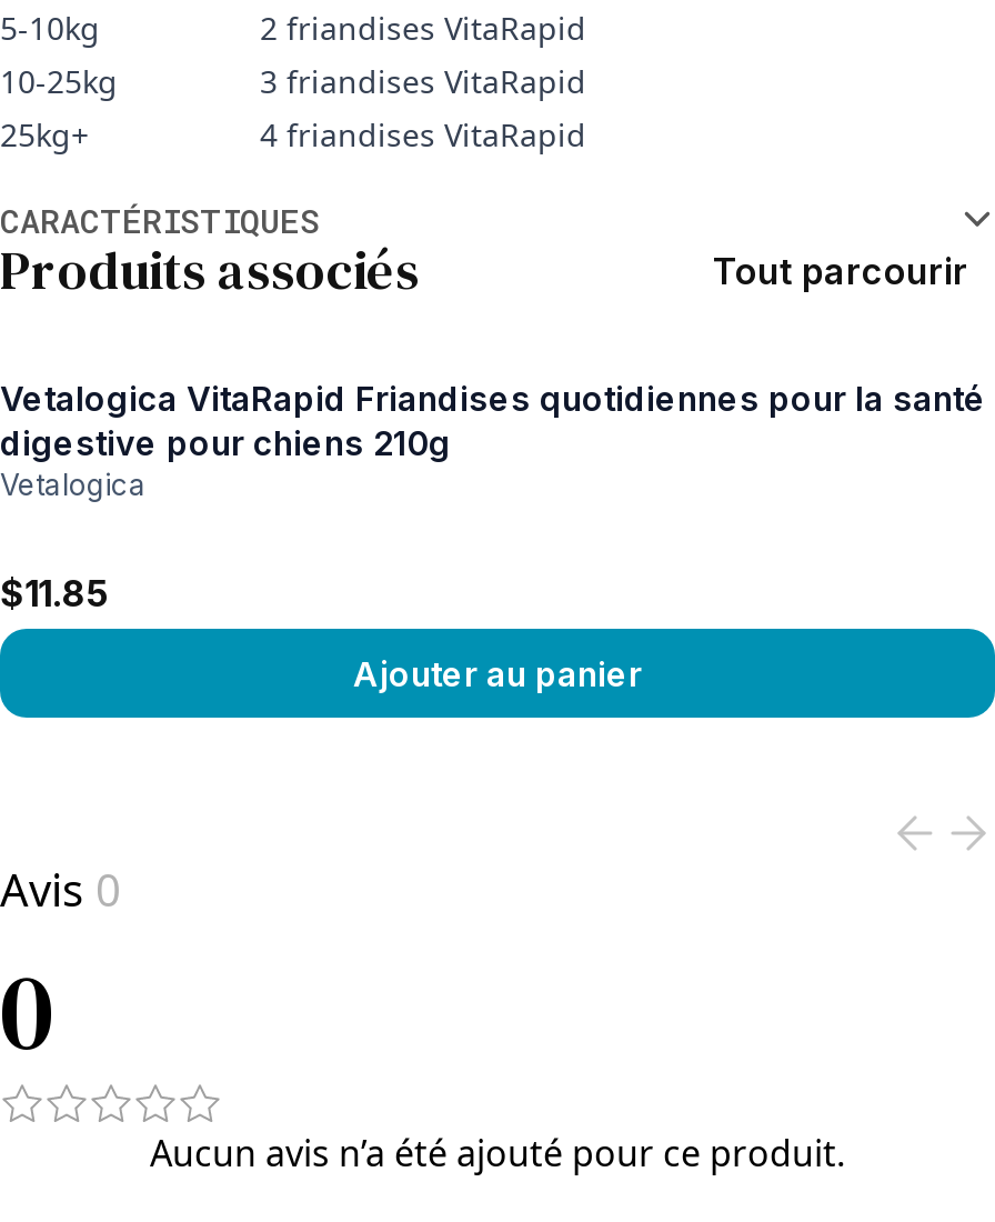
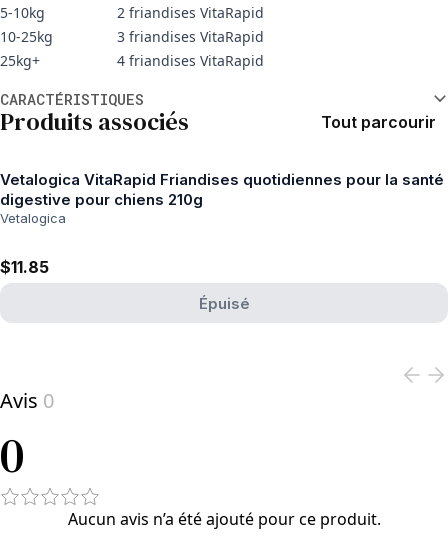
- Ajouter au panier
+ Épuisé
